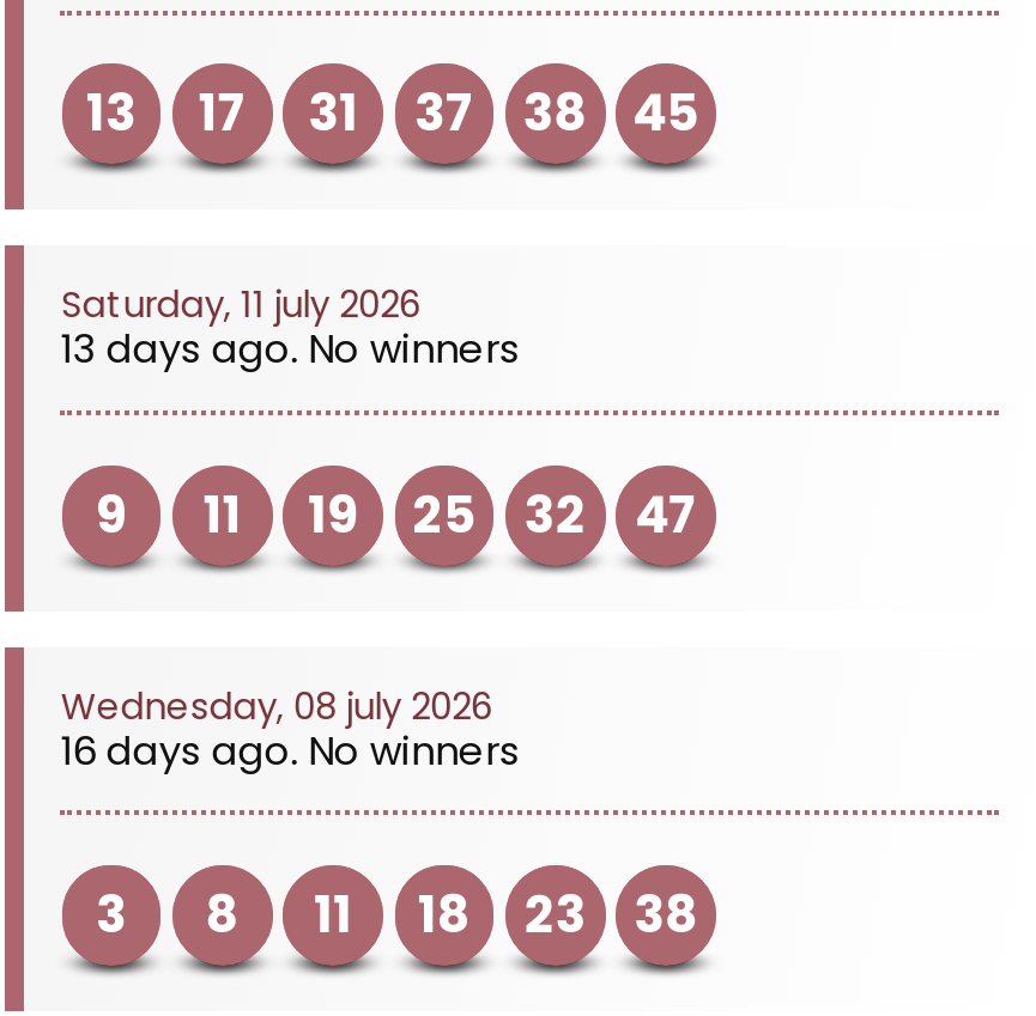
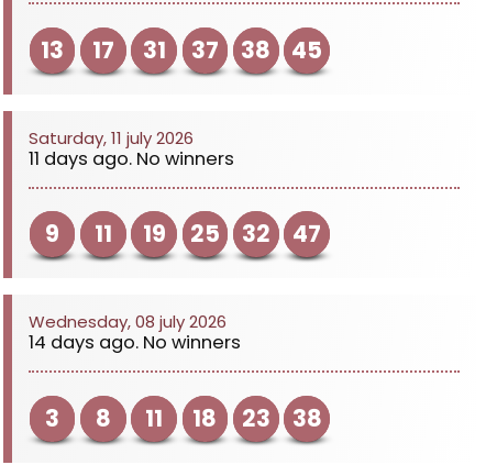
- 13 days ago. No winners
+ 11 days ago. No winners

- 16 days ago. No winners
+ 14 days ago. No winners
